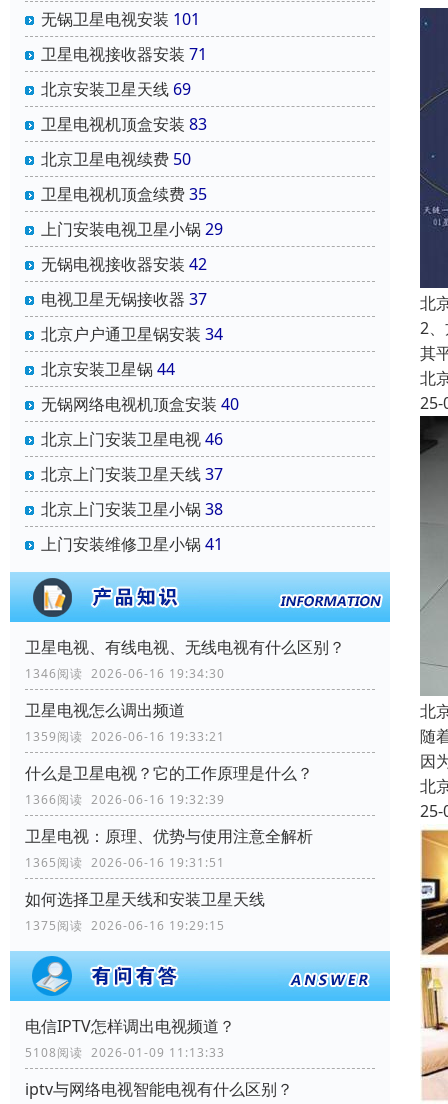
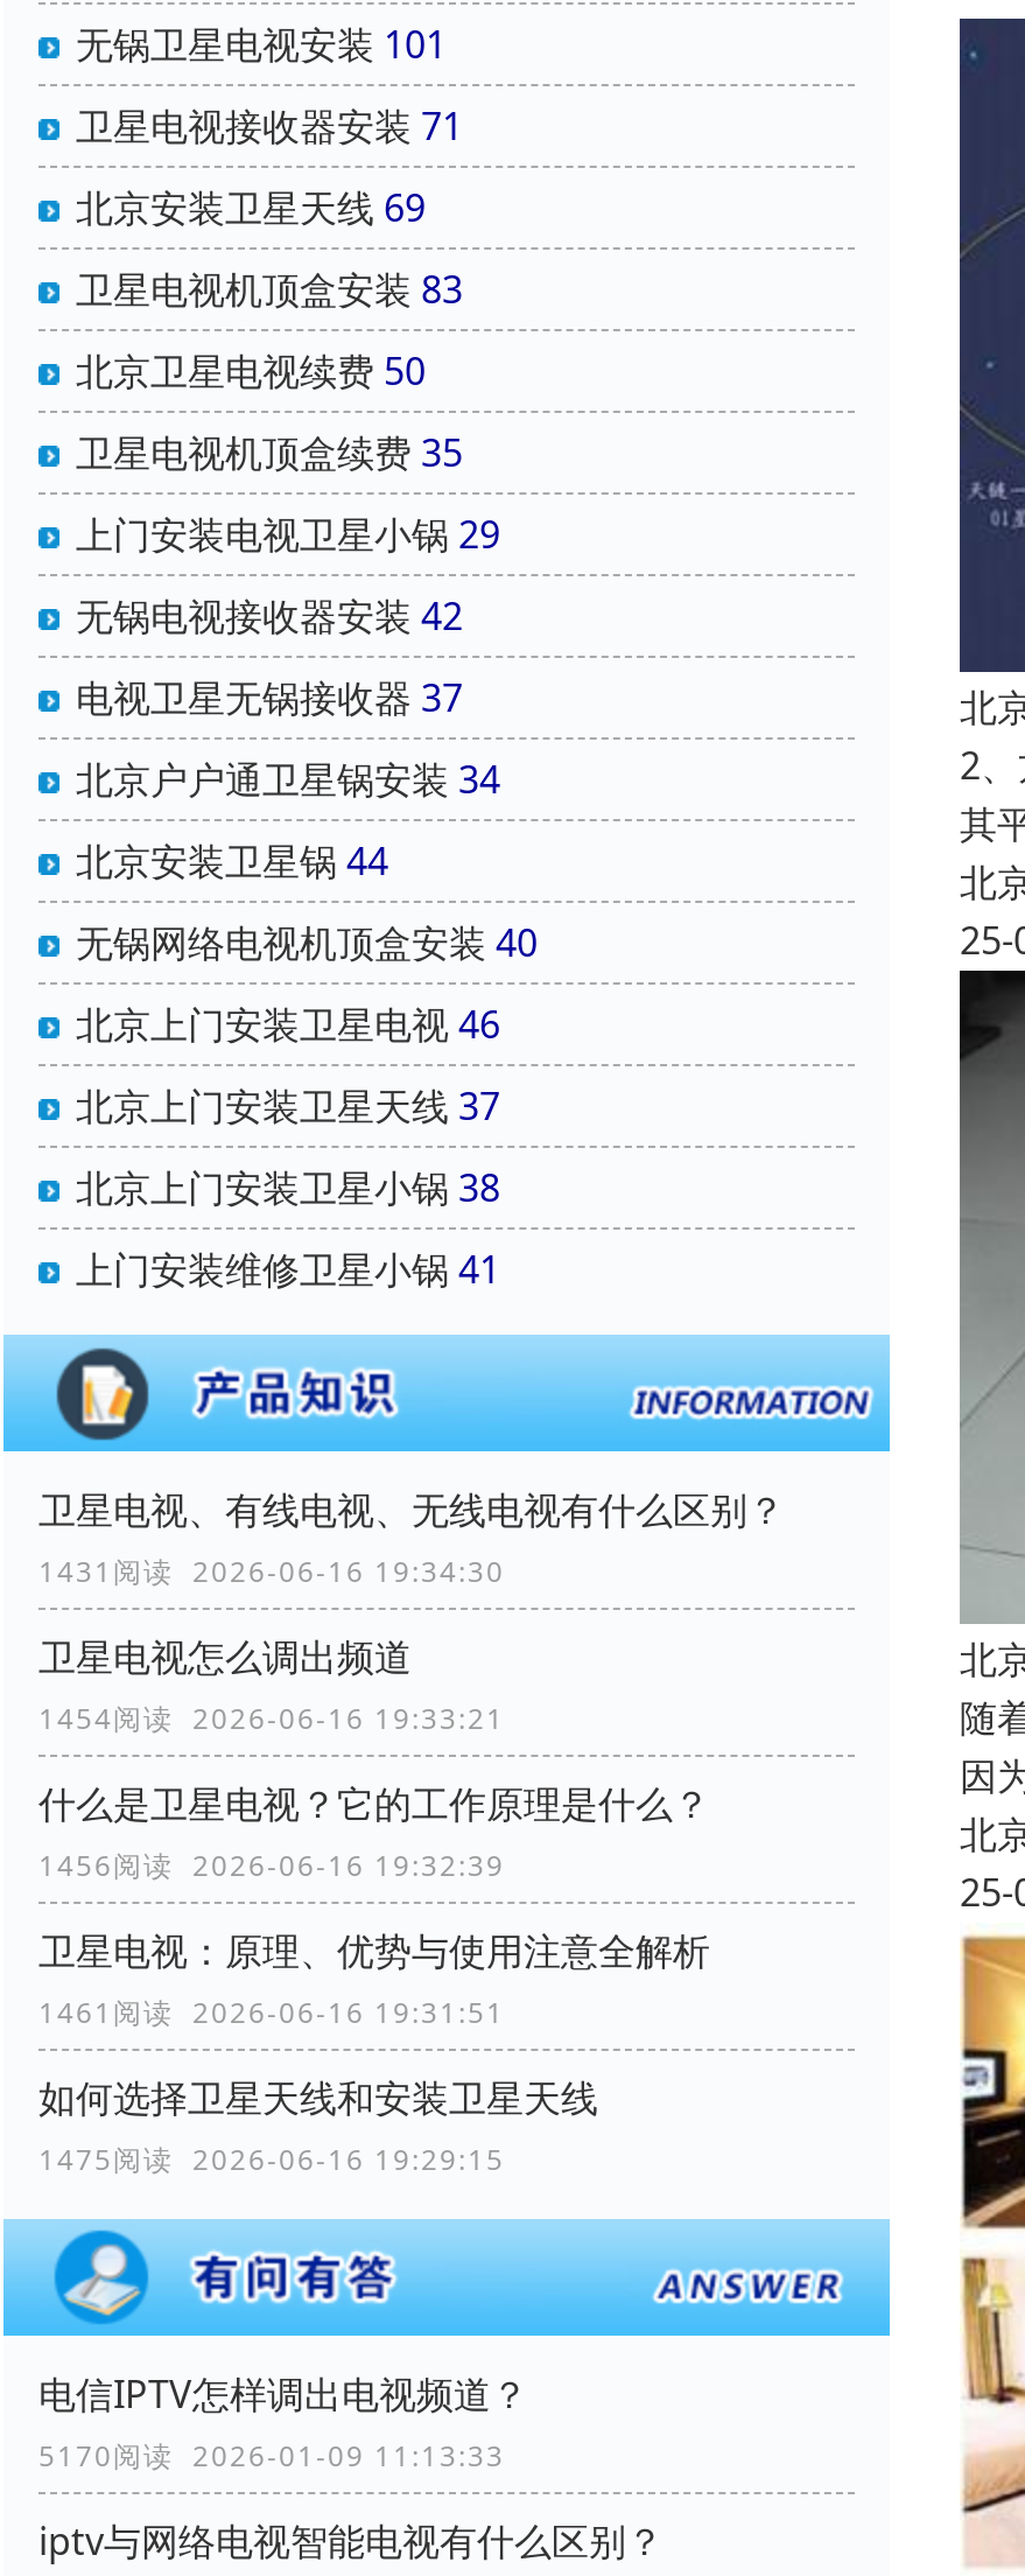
- 1346阅读 2026-06-16 19:34:30
+ 1431阅读 2026-06-16 19:34:30

- 1359阅读 2026-06-16 19:33:21
+ 1454阅读 2026-06-16 19:33:21

- 1366阅读 2026-06-16 19:32:39
+ 1456阅读 2026-06-16 19:32:39

- 1365阅读 2026-06-16 19:31:51
+ 1461阅读 2026-06-16 19:31:51

- 1375阅读 2026-06-16 19:29:15
+ 1475阅读 2026-06-16 19:29:15

- 5108阅读 2026-01-09 11:13:33
+ 5170阅读 2026-01-09 11:13:33
